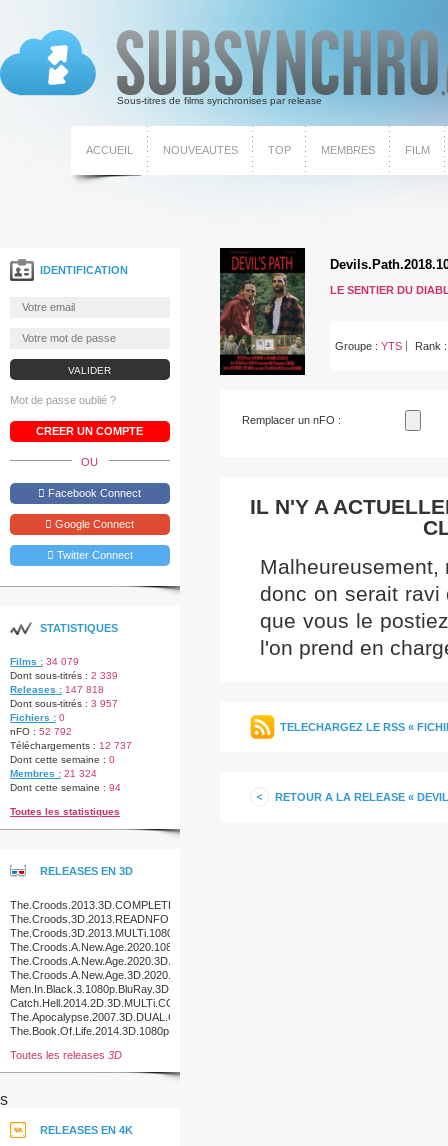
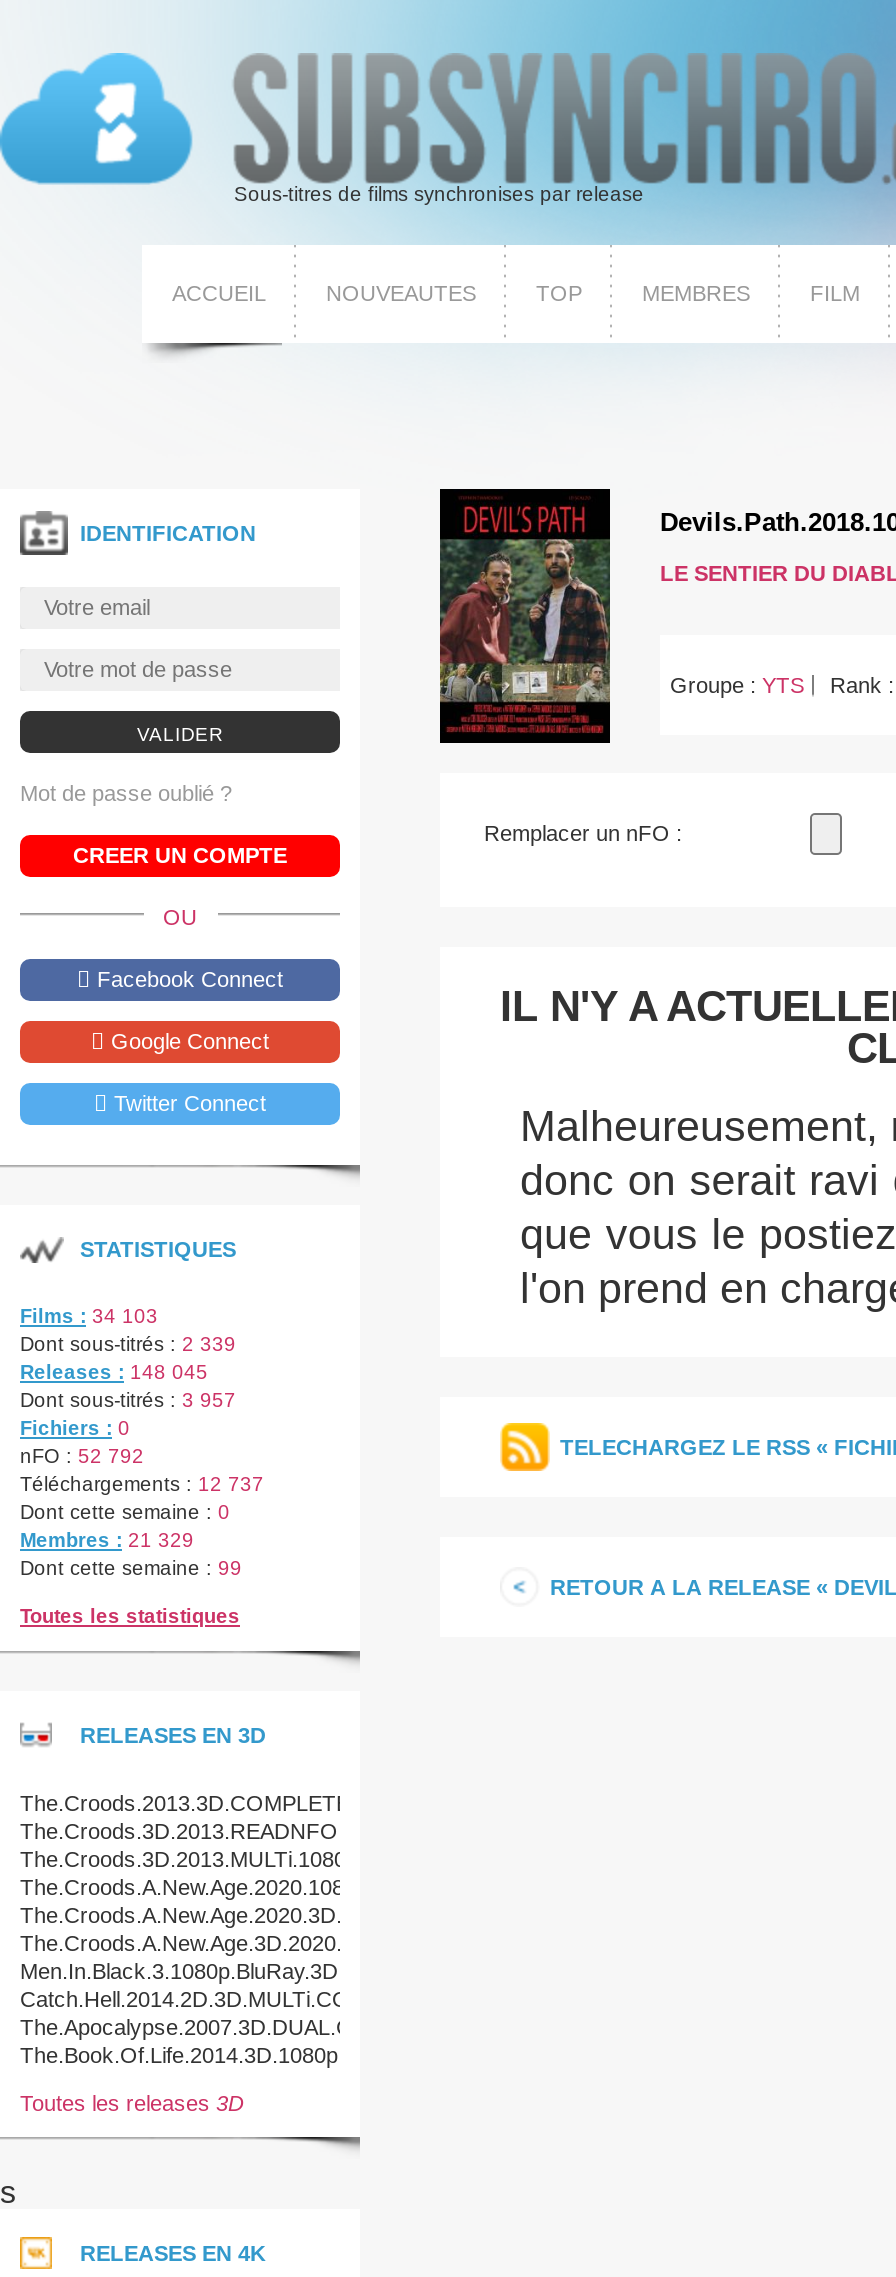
- Films : 34 079
+ Films : 34 103

- Releases : 147 818
+ Releases : 148 045

- Membres : 21 324
+ Membres : 21 329

- Dont cette semaine : 94
+ Dont cette semaine : 99
